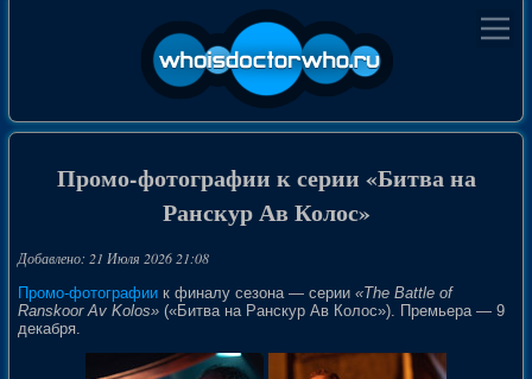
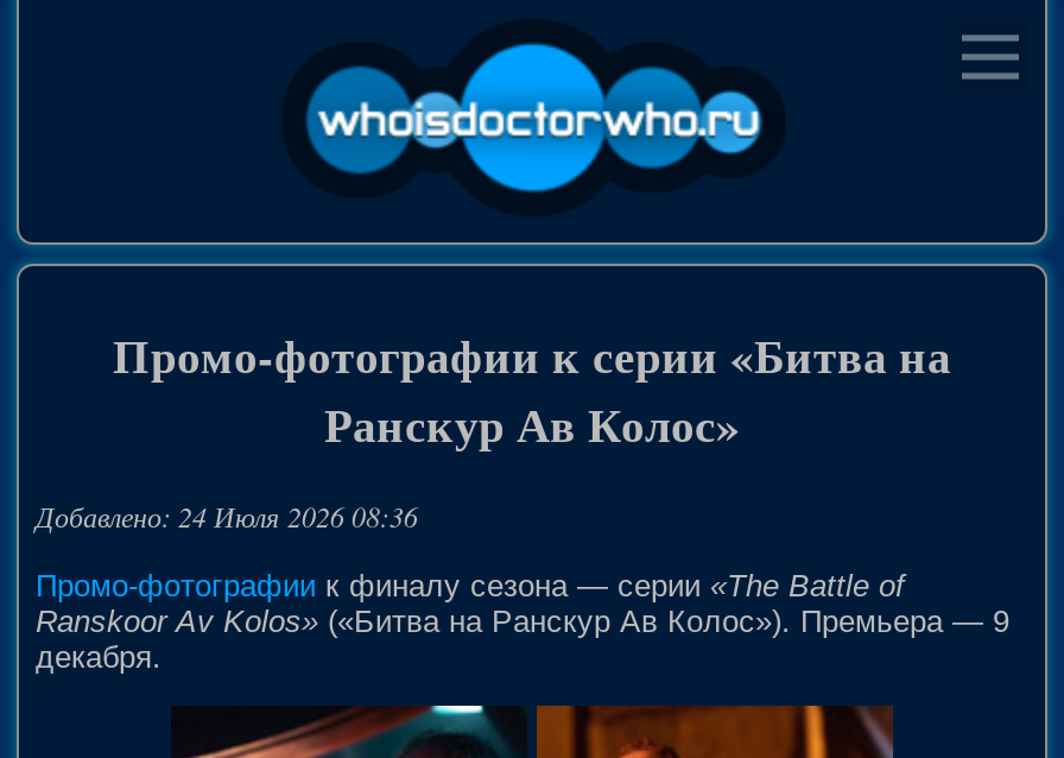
- Добавлено: 21 Июля 2026 21:08
+ Добавлено: 24 Июля 2026 08:36
